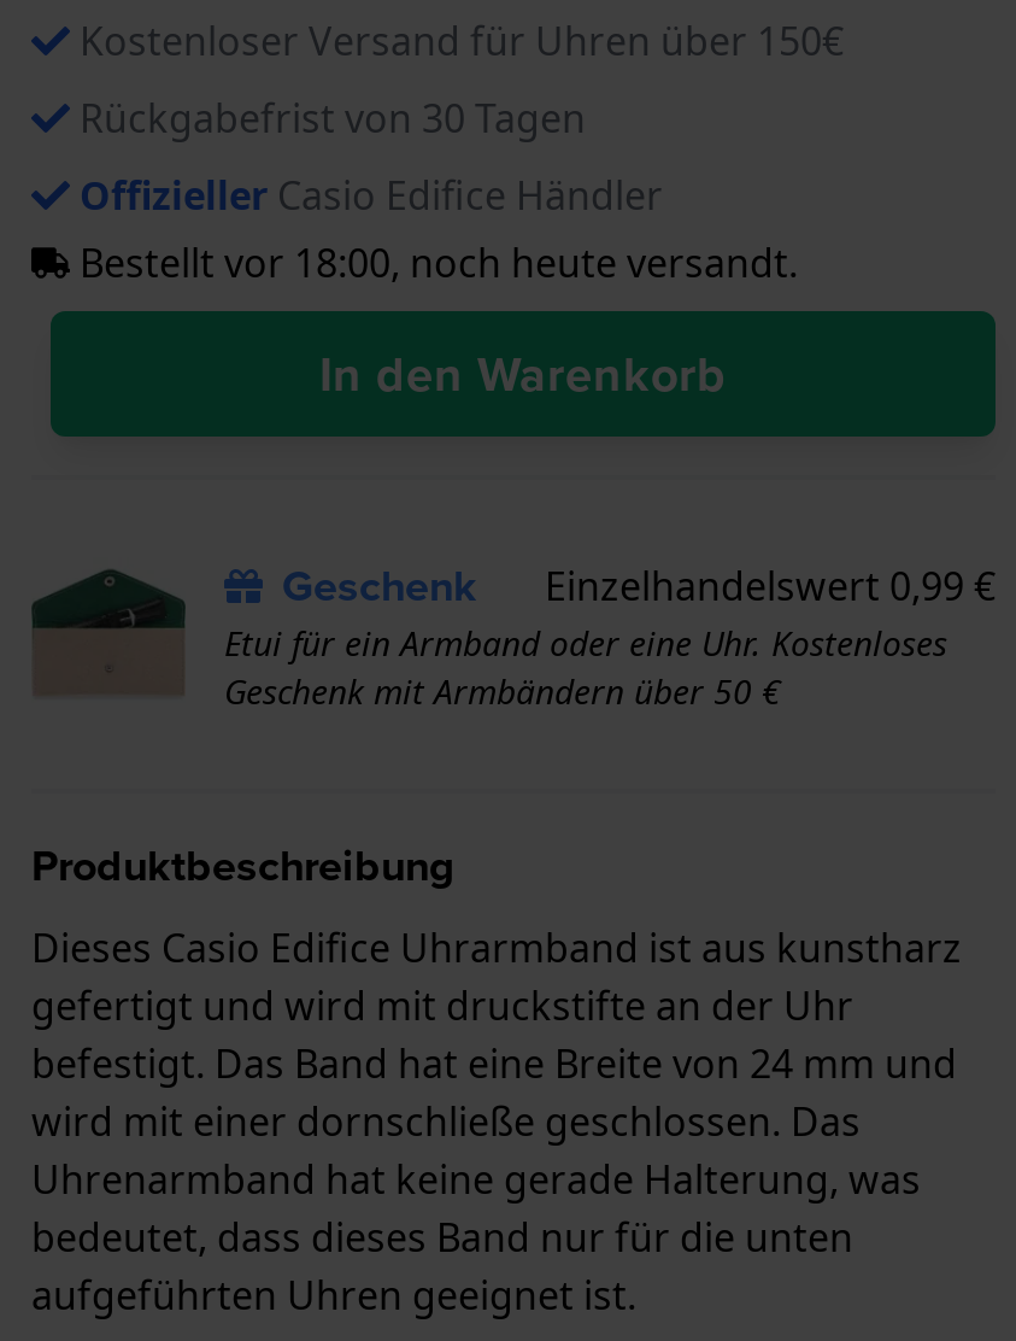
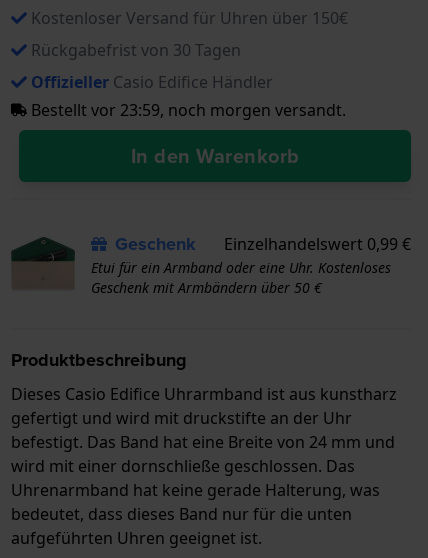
- Bestellt vor 18:00, noch heute versandt.
+ Bestellt vor 23:59, noch morgen versandt.
